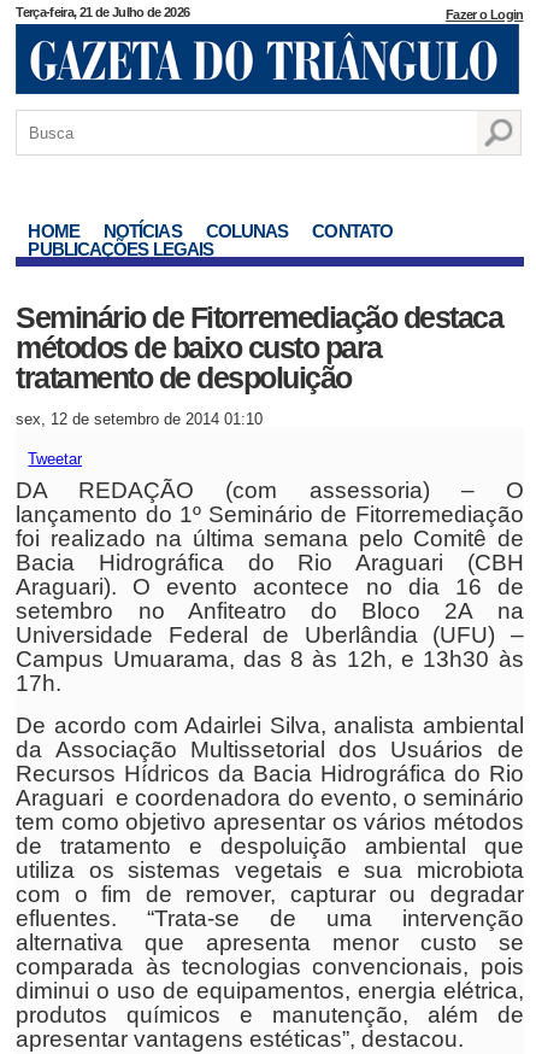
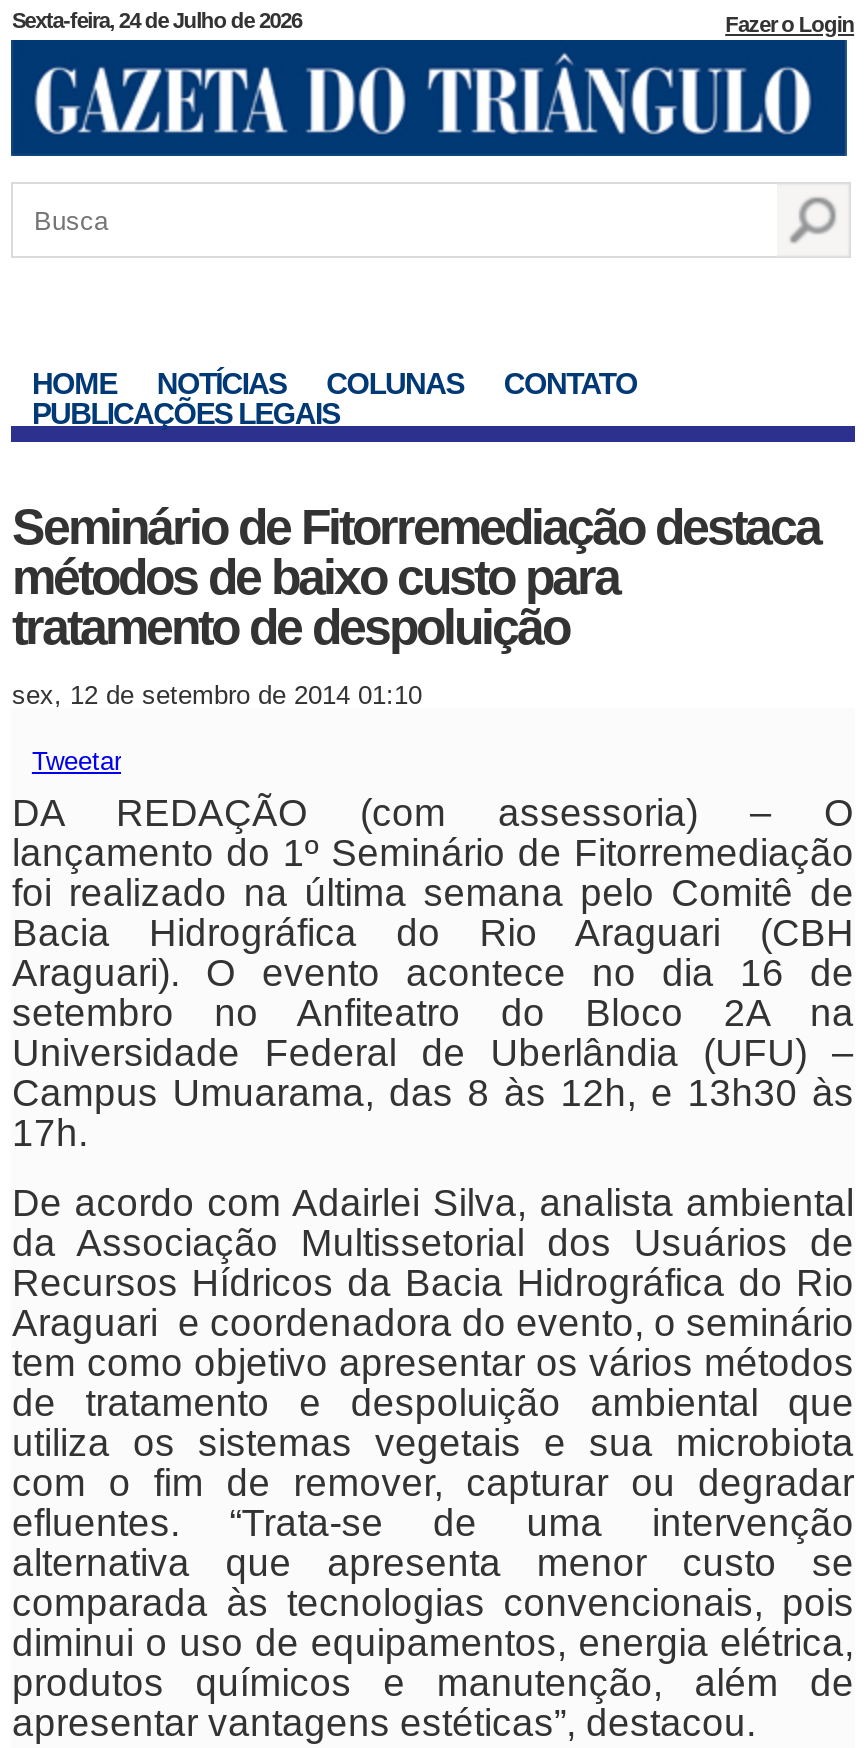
- Terça-feira, 21 de Julho de 2026
+ Sexta-feira, 24 de Julho de 2026
